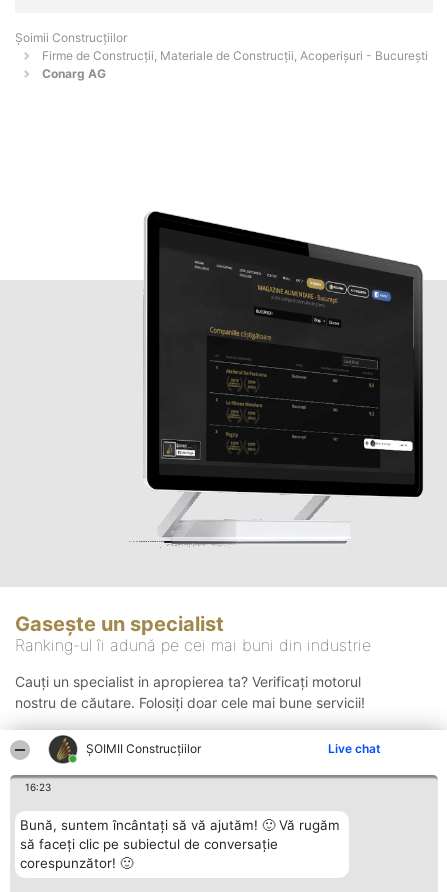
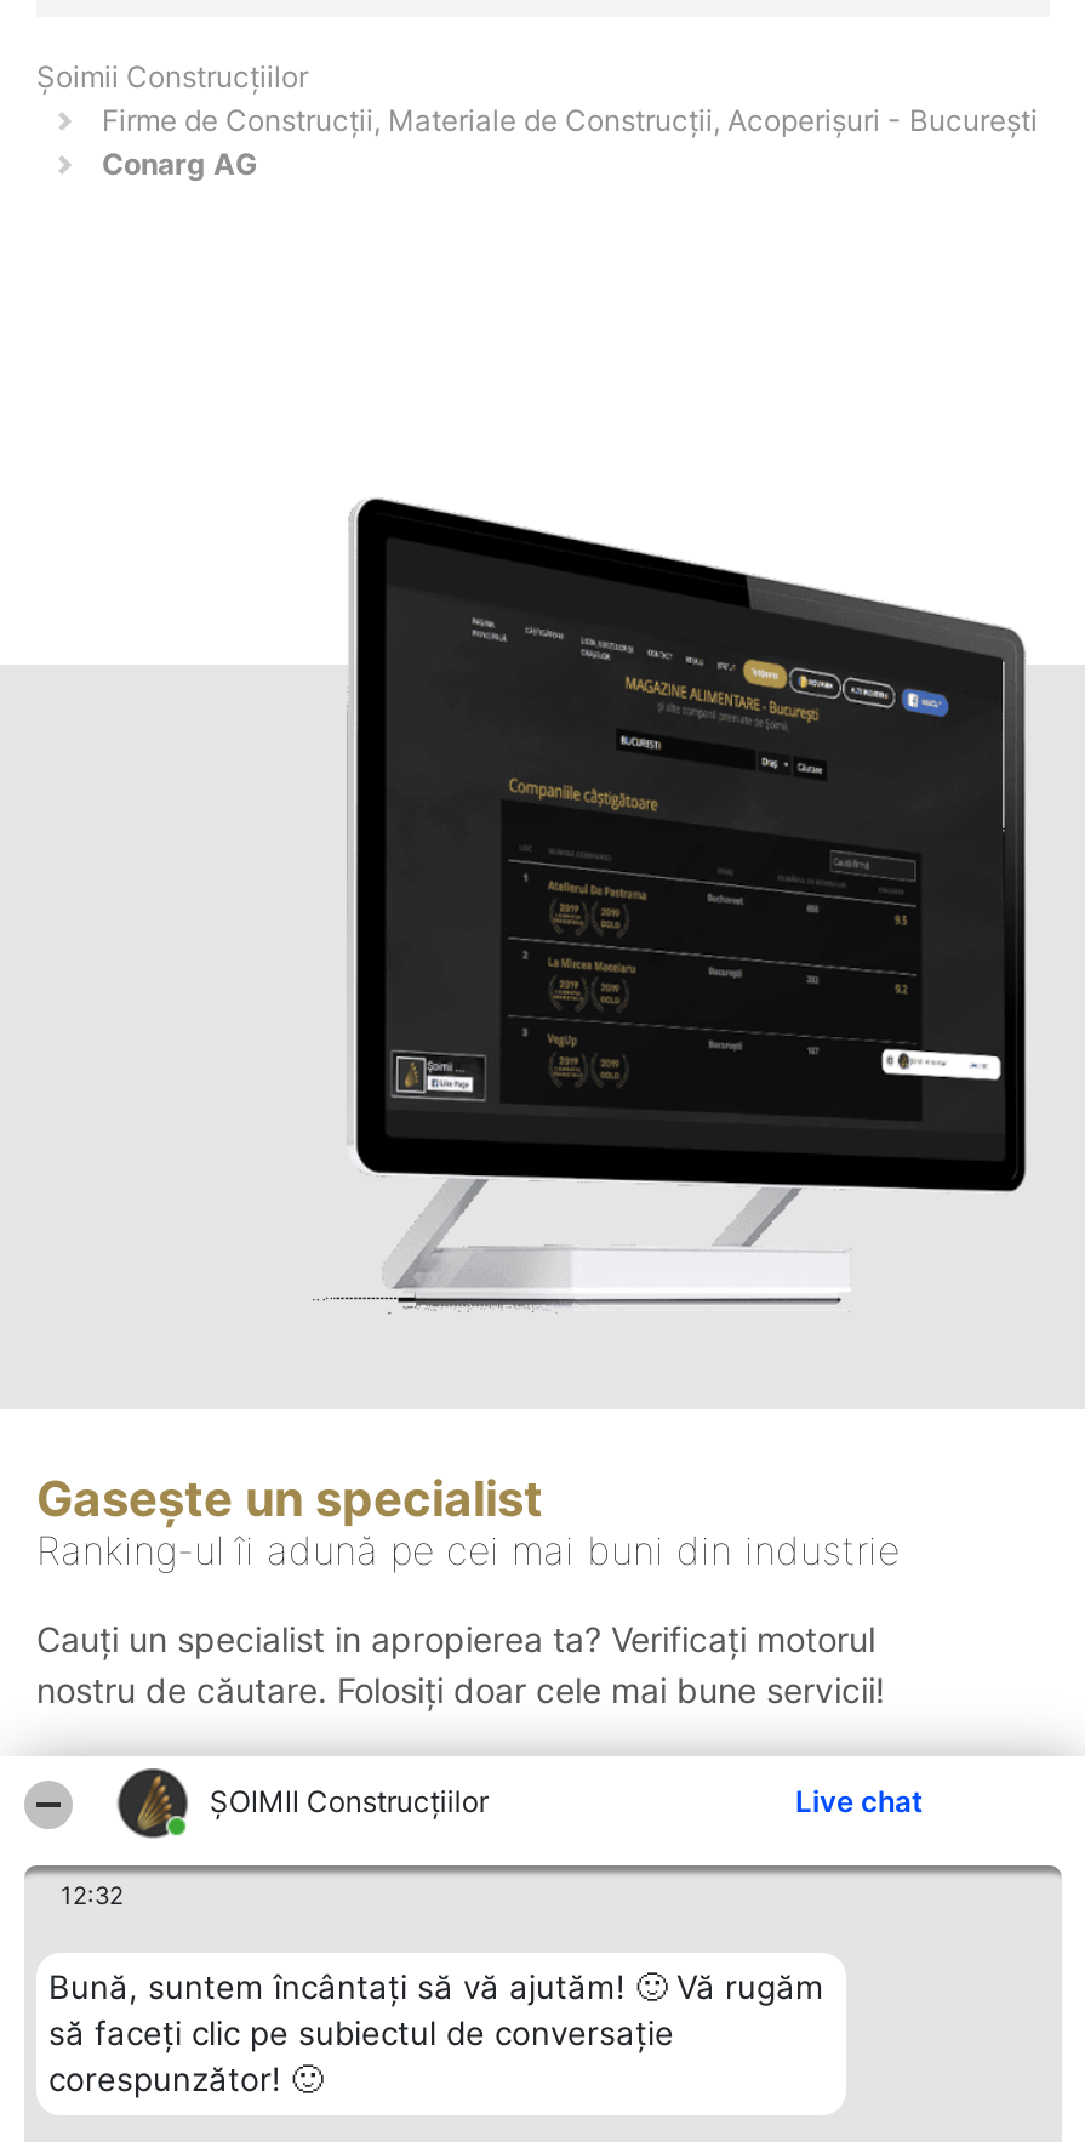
- 16:23
+ 12:32
